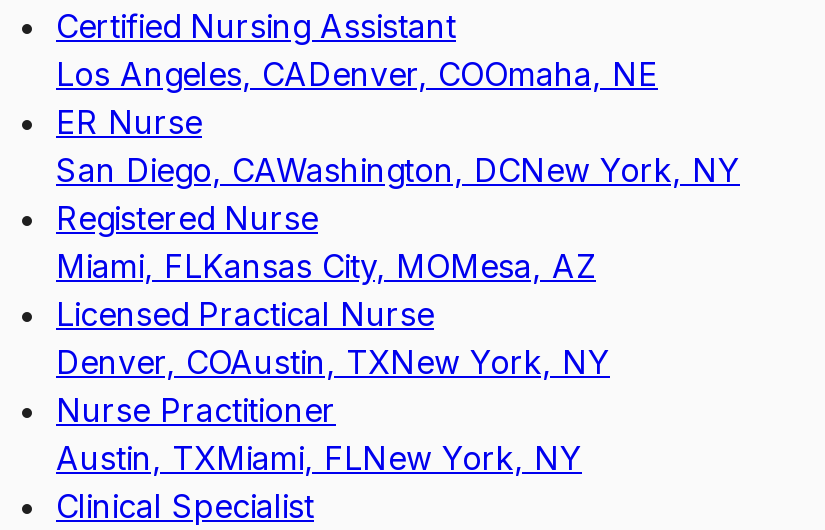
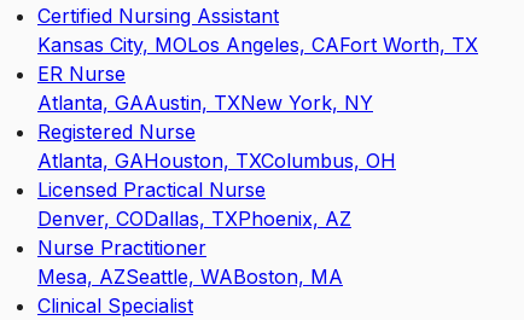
- Los Angeles, CA Denver, COOmaha, NE
+ Kansas City, MO Los Angeles, CAFort Worth, TX

- San Diego, CAWashington, DCNew York, NY
+ Atlanta, GAAustin, TXNew York, NY

- Miami, FLKansas City, MOMesa, AZ
+ Atlanta, GAHouston, TXColumbus, OH

- Denver, COAustin, TXNew York, NY
+ Denver, CODallas, TXPhoenix, AZ

- Austin, TXMiami, FLNew York, NY
+ Mesa, AZSeattle, WABoston, MA
